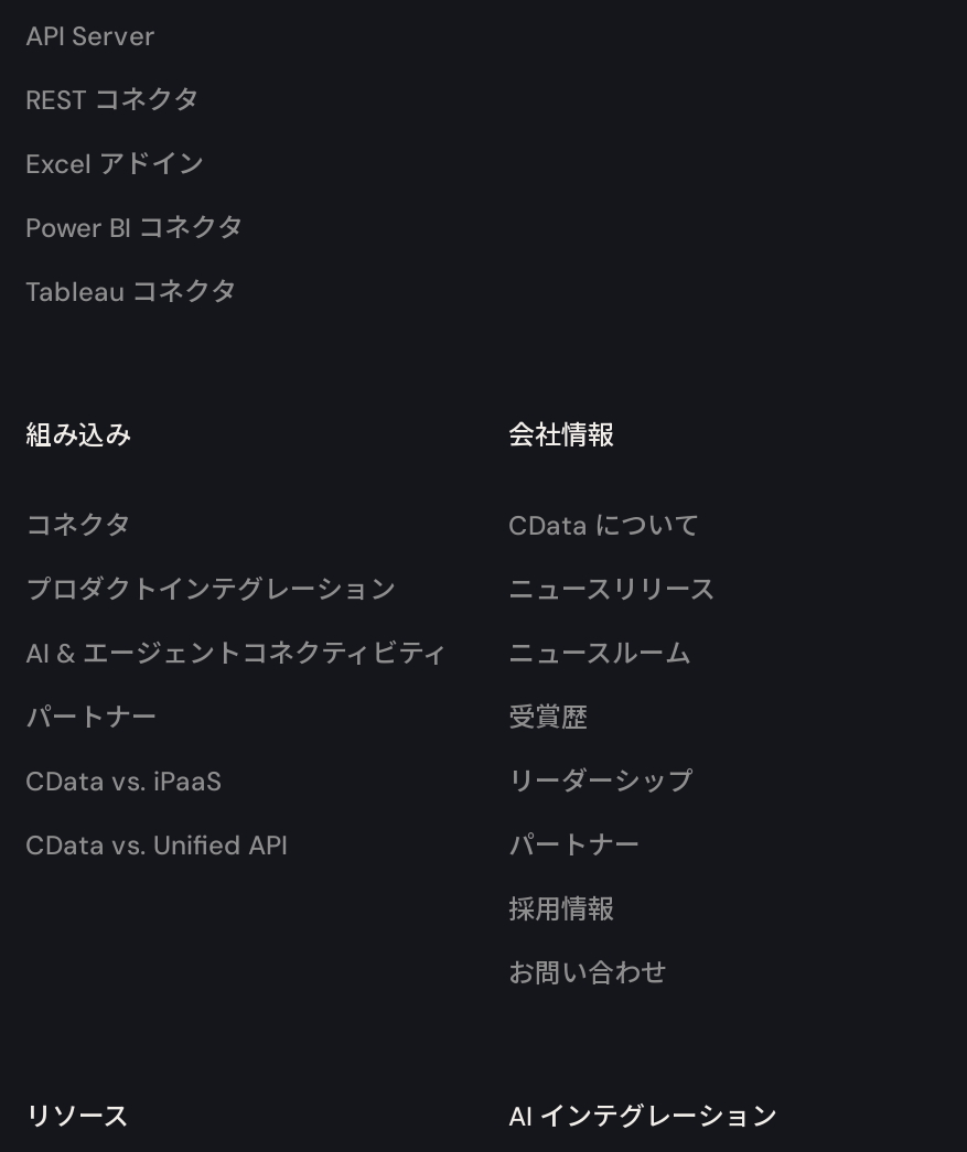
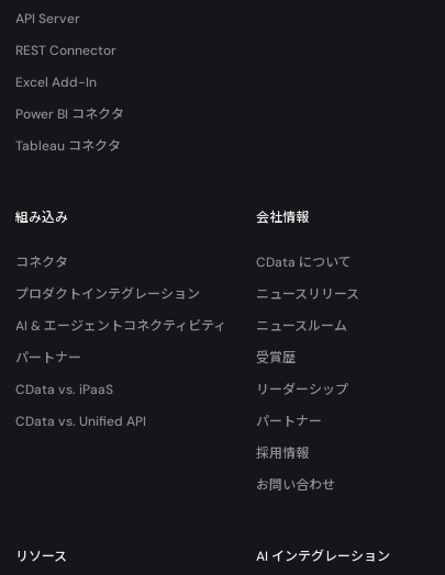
- REST コネクタ
+ REST Connector

- Excel アドイン
+ Excel Add-In
